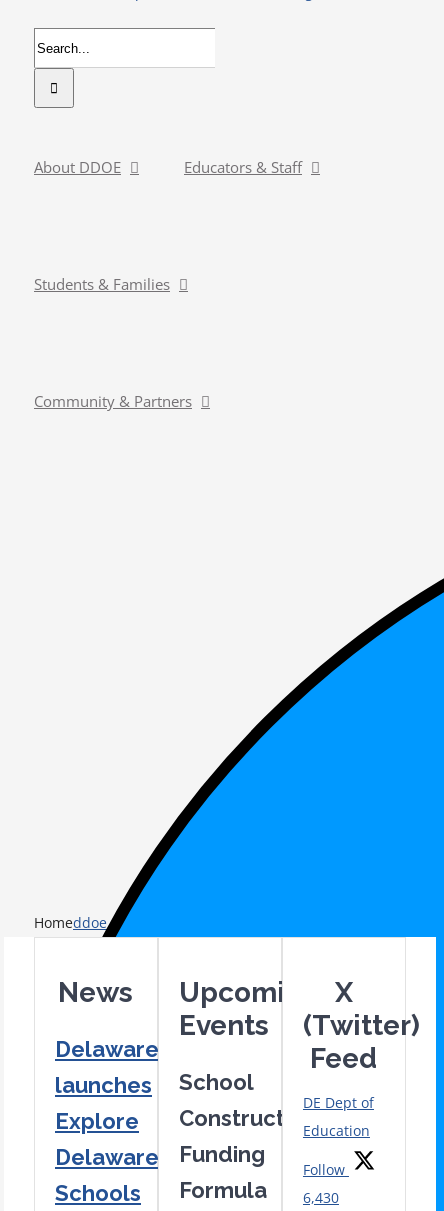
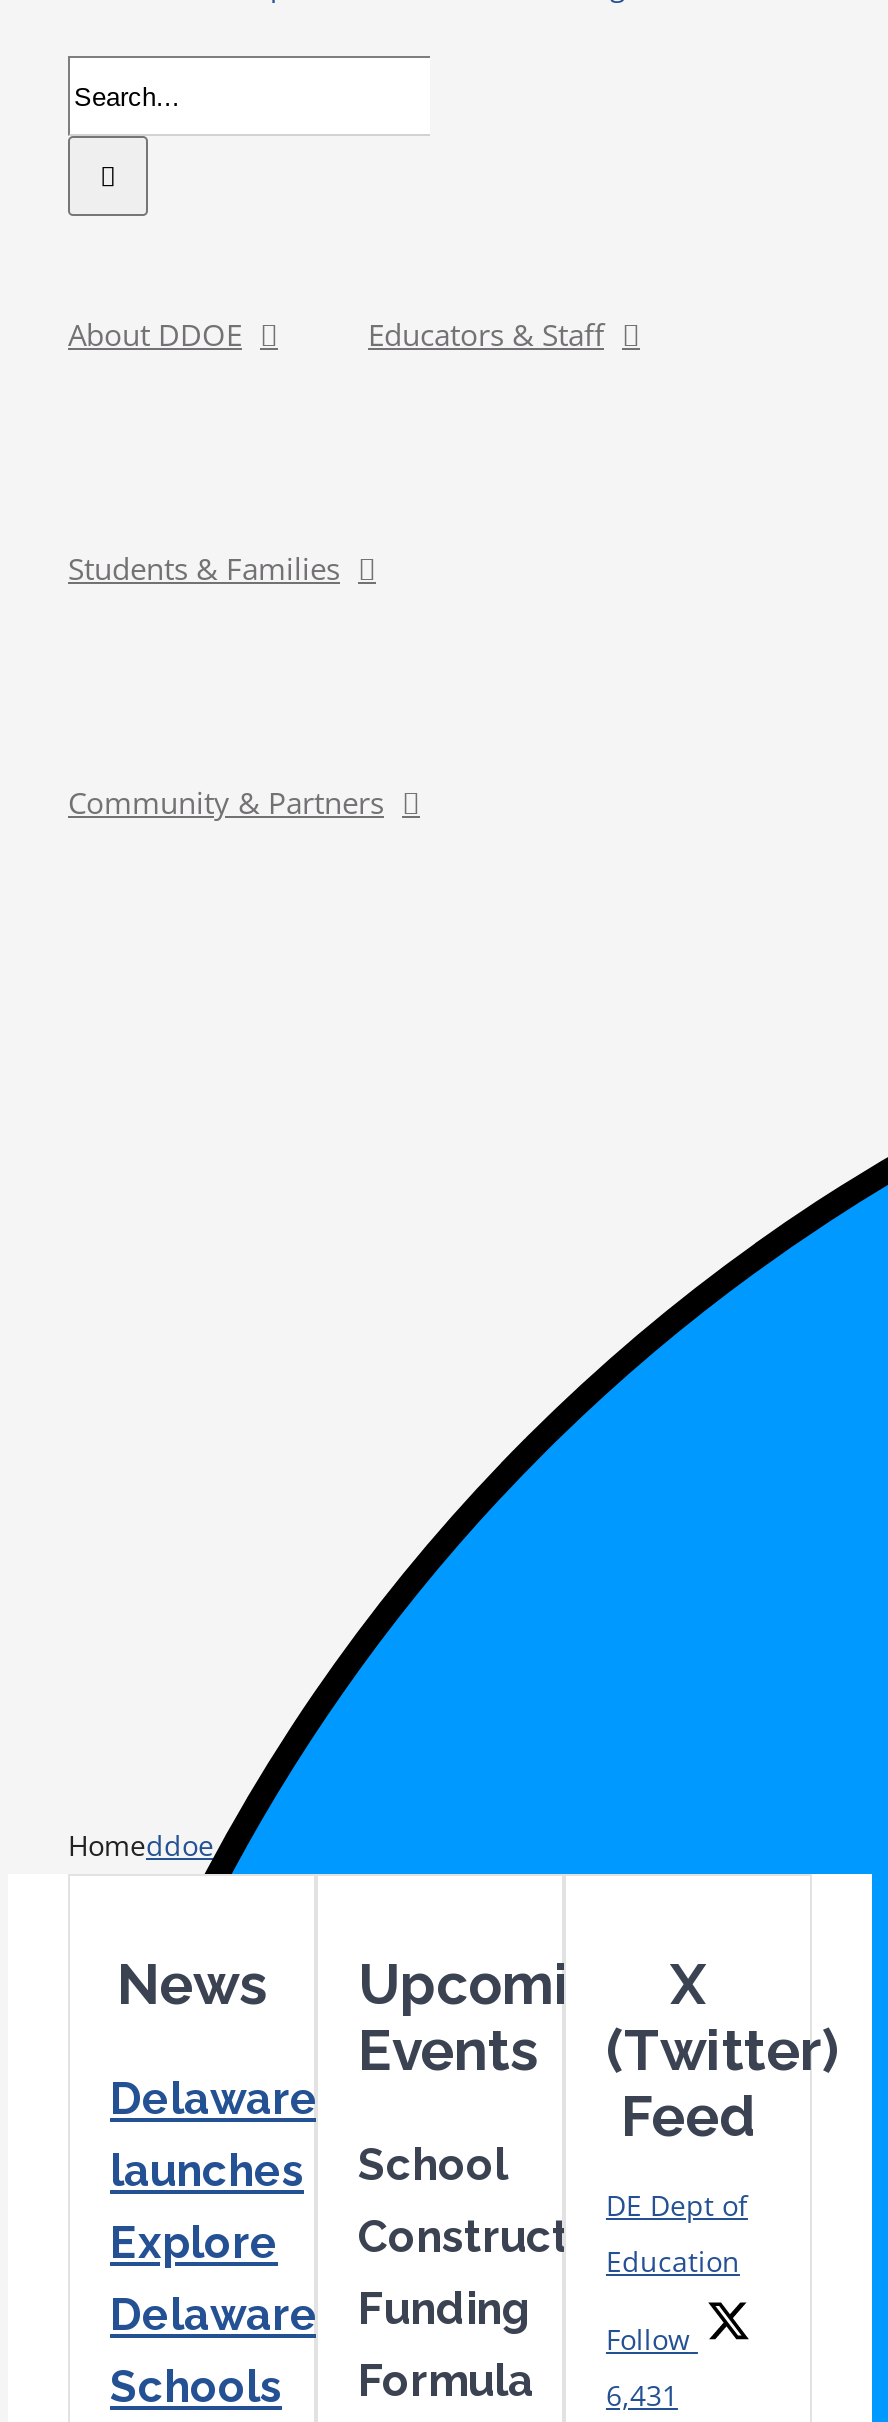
- Schools Formula 6,430
+ Schools Formula 6,431
